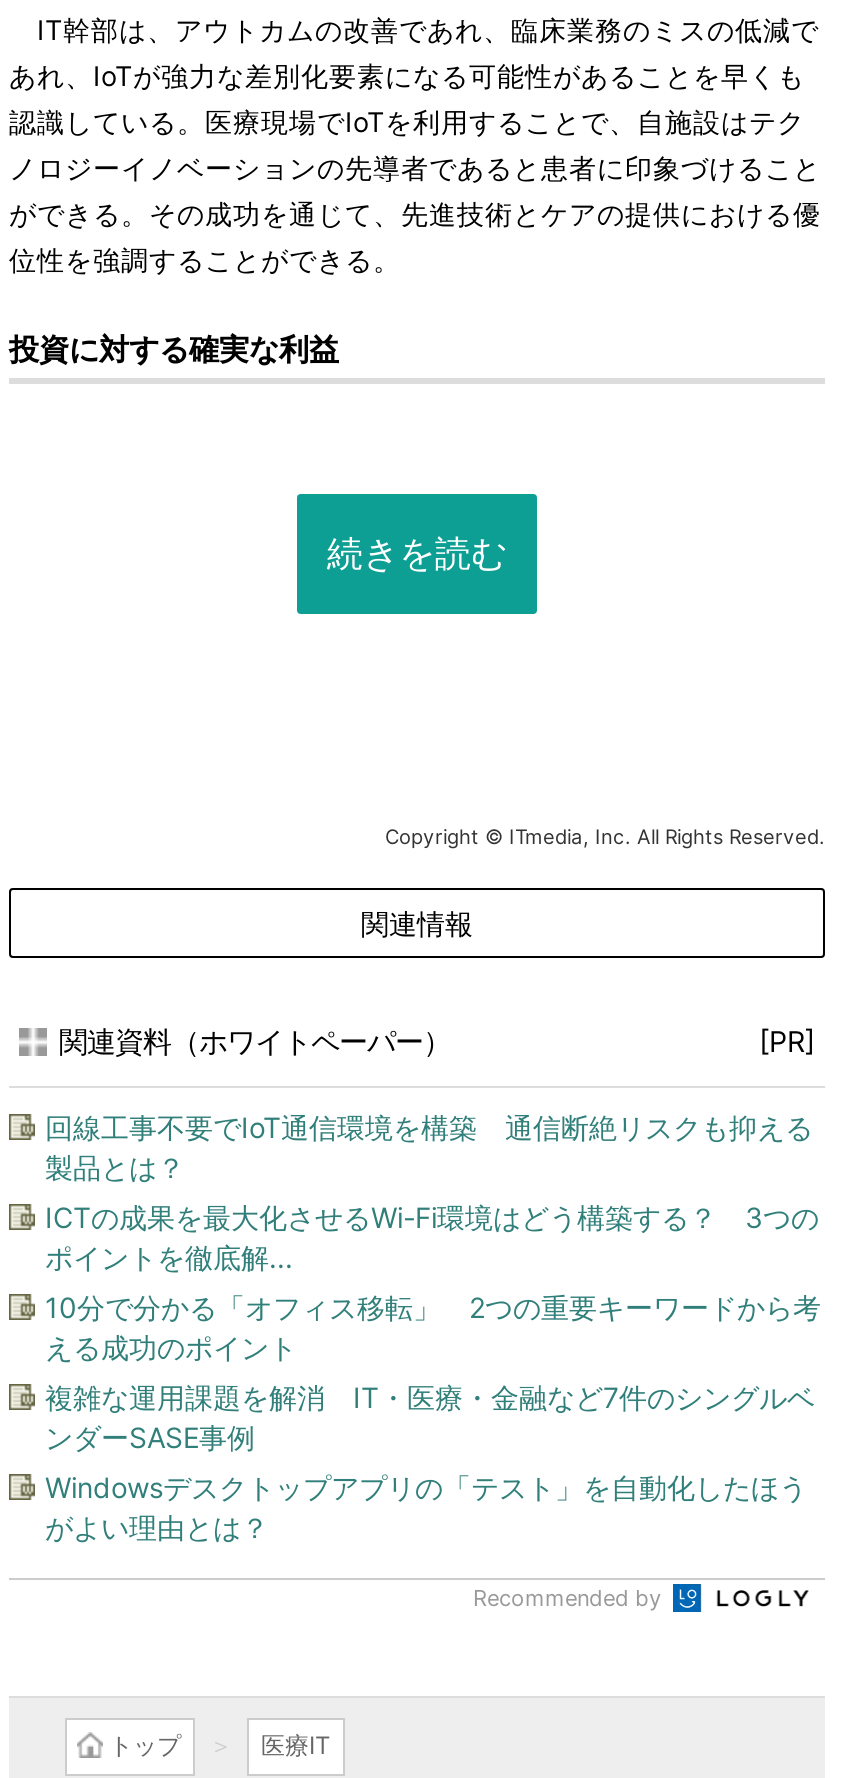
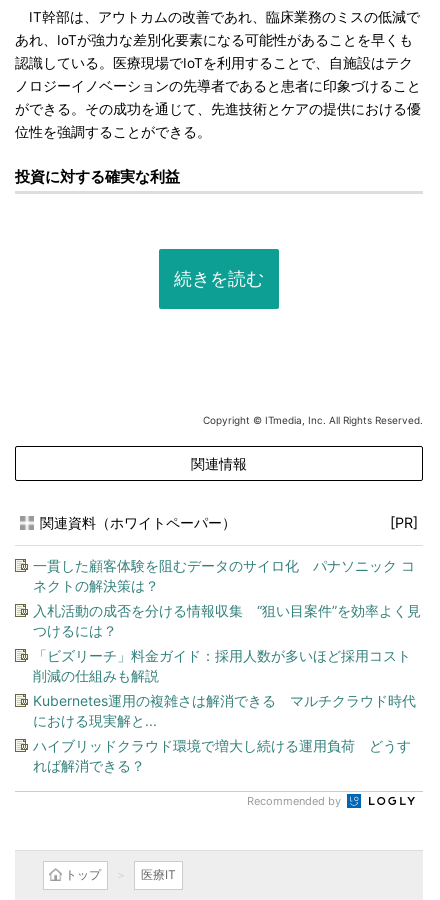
- 回線工事不要でIoT通信環境を構築 通信断絶リスクも抑える
- 製品とは？
+ 一貫した顧客体験を阻むデータのサイロ化 パナソニック コ
+ ネクトの解決策は？

- ICTの成果を最大化させるWi-Fi環境はどう構築する？ 3つの
- ポイントを徹底解...
+ 入札活動の成否を分ける情報収集 “狙い目案件”を効率よく見
+ つけるには？

- 10分で分かる「オフィス移転」 2つの重要キーワードから考
- える成功のポイント
+ 「ビズリーチ」料金ガイド：採用人数が多いほど採用コスト
+ 削減の仕組みも解説

- 複雑な運用課題を解消 IT・医療・金融など7件のシングルベ
- ンダーSASE事例
+ Kubernetes運用の複雑さは解消できる マルチクラウド時代
+ における現実解と...

- Windowsデスクトップアプリの「テスト」を自動化したほう
- がよい理由とは？
+ ハイブリッドクラウド環境で増大し続ける運用負荷 どうす
+ れば解消できる？
